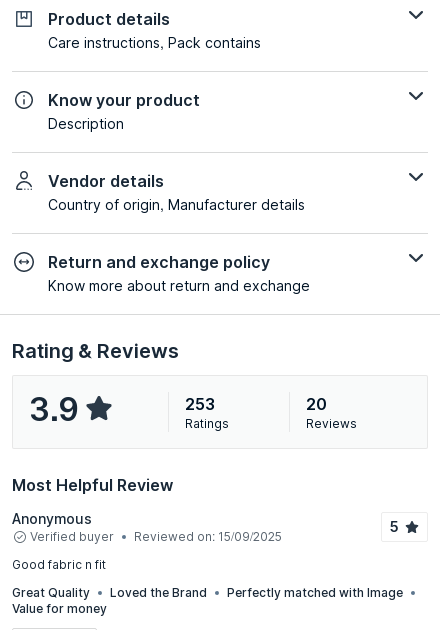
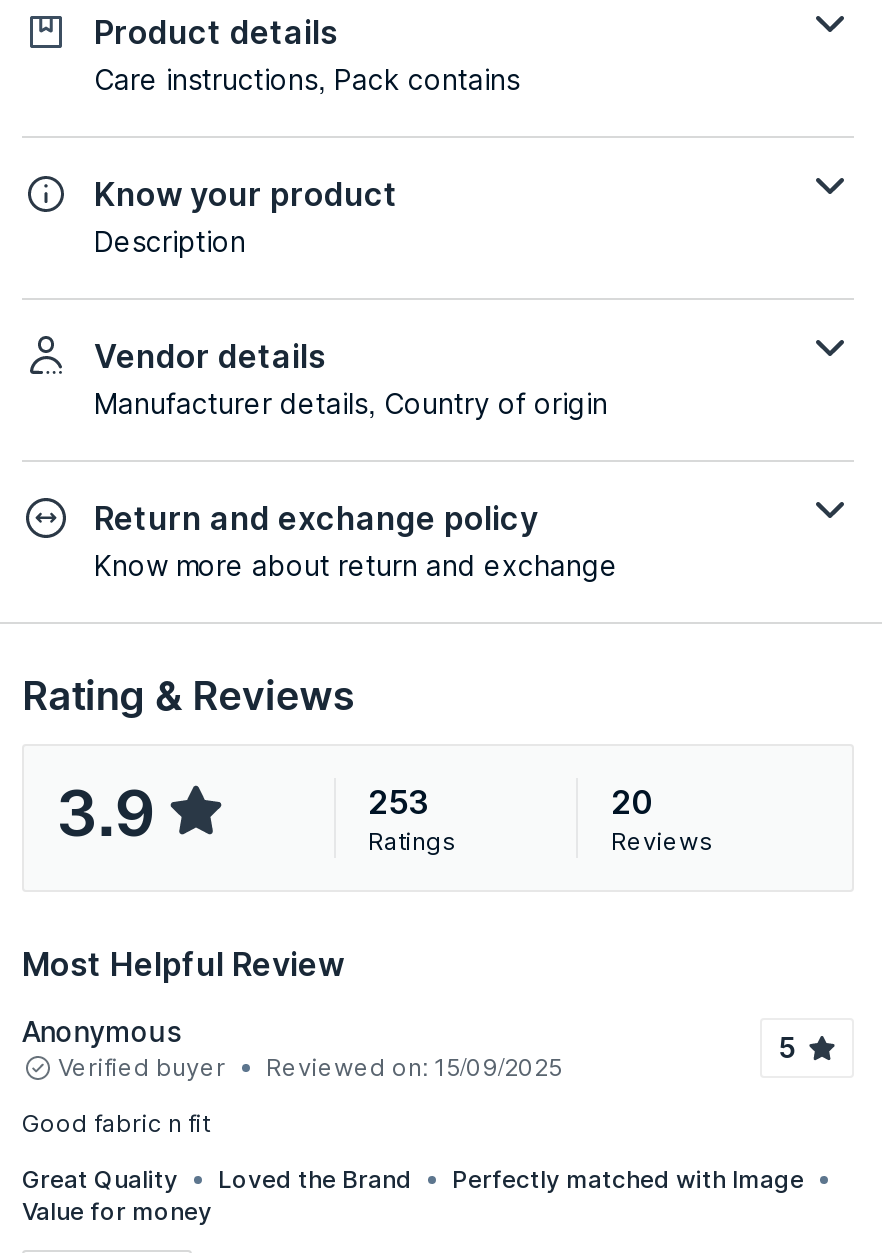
- Country of origin, Manufacturer details
+ Manufacturer details, Country of origin
